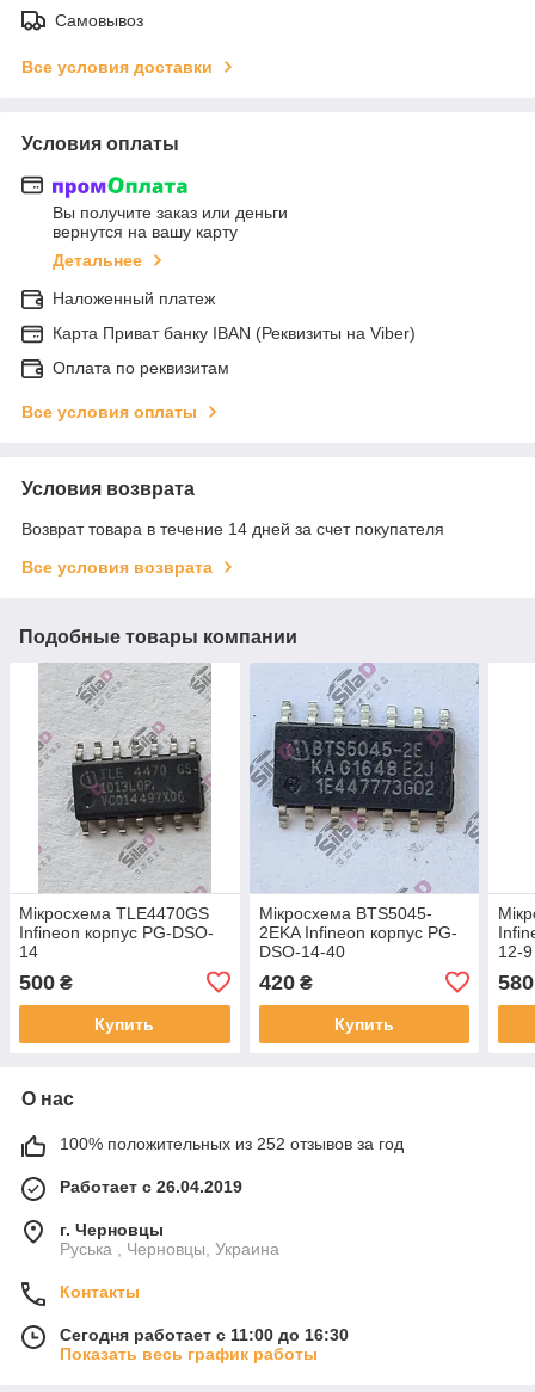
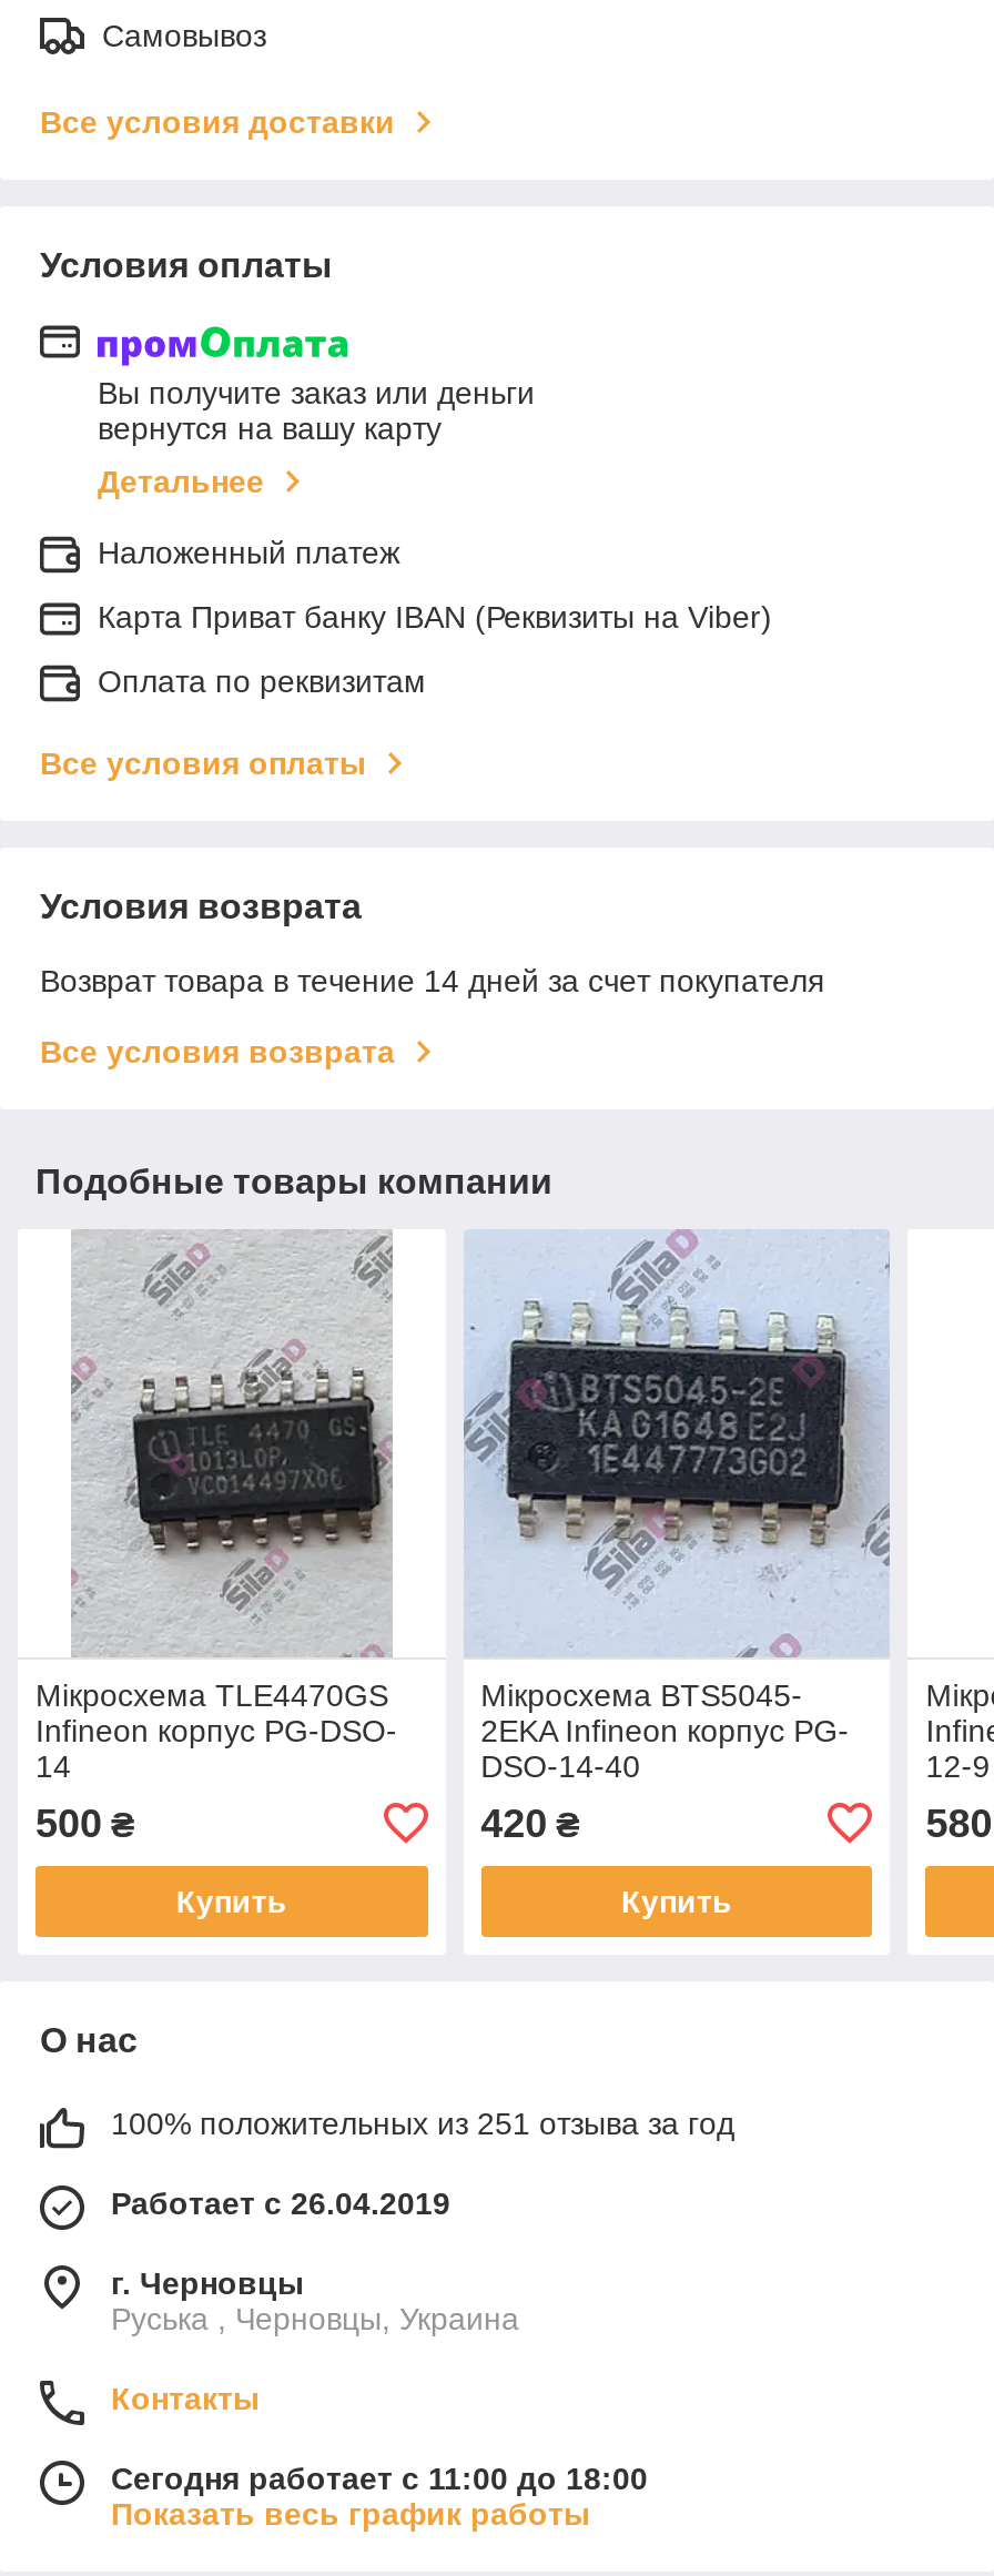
- 100% положительных из 252 отзывов за год
+ 100% положительных из 251 отзыва за год

- Сегодня работает с 11:00 до 16:30
+ Сегодня работает с 11:00 до 18:00
